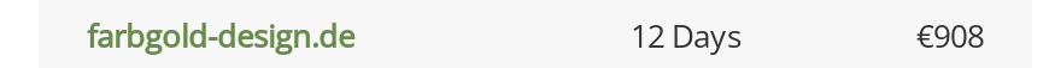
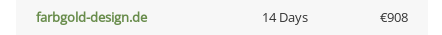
- 12 Days
+ 14 Days
